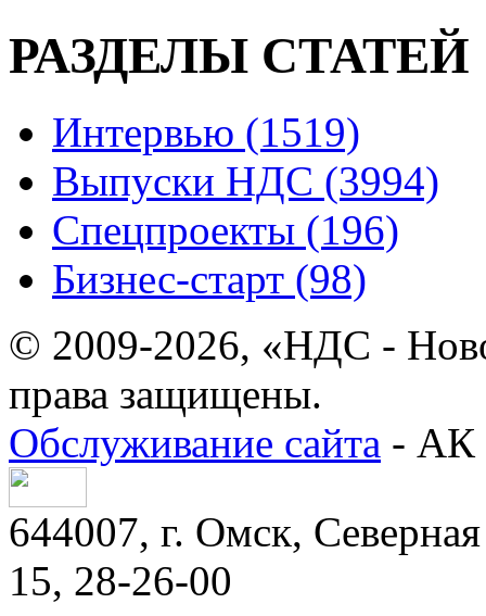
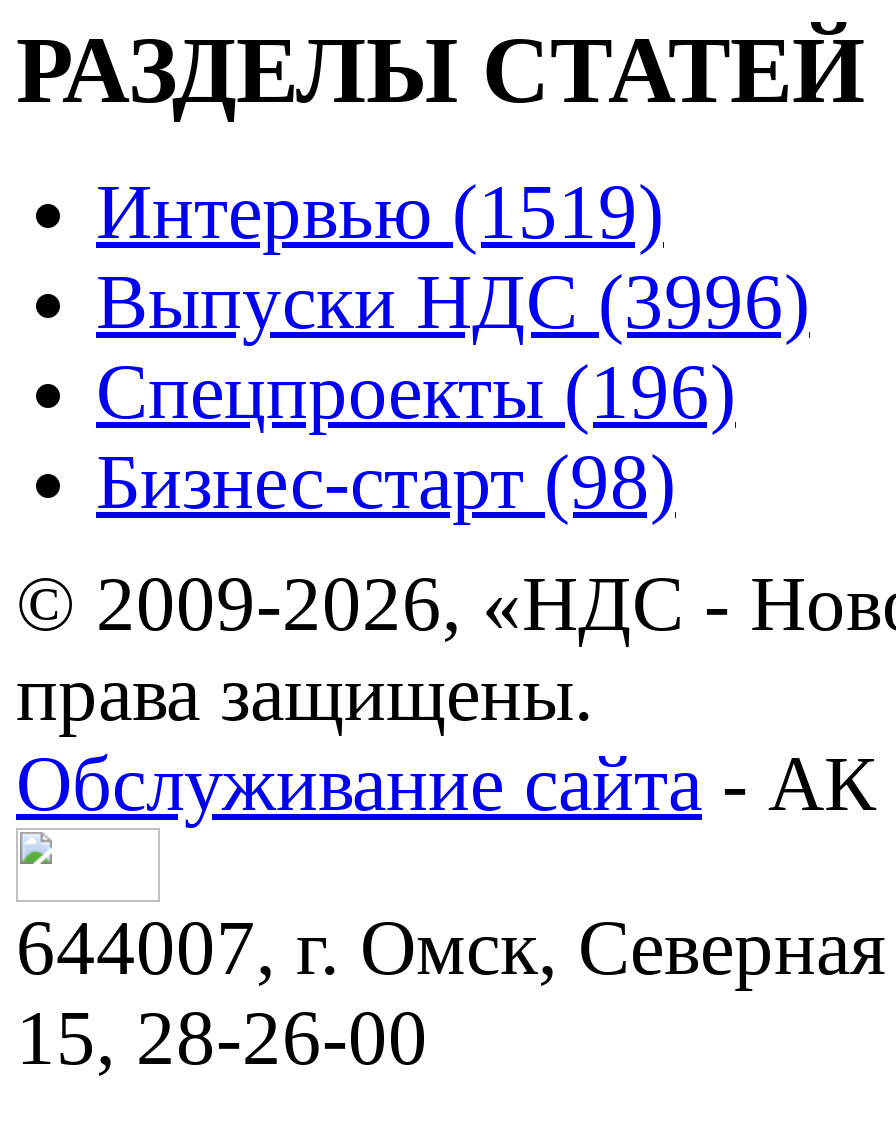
- Выпуски НДС (3994)
+ Выпуски НДС (3996)
